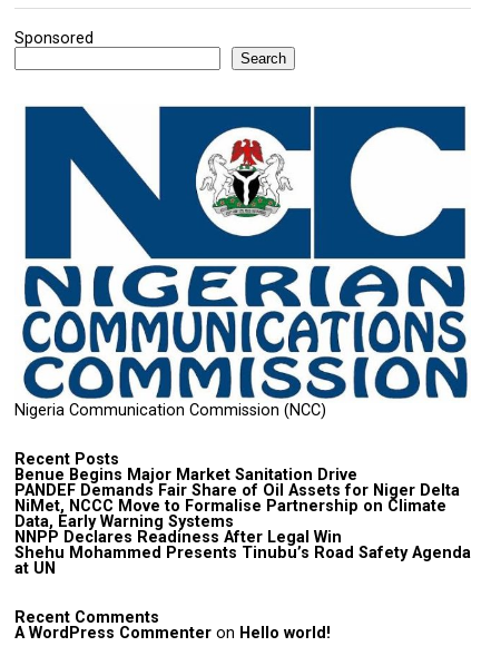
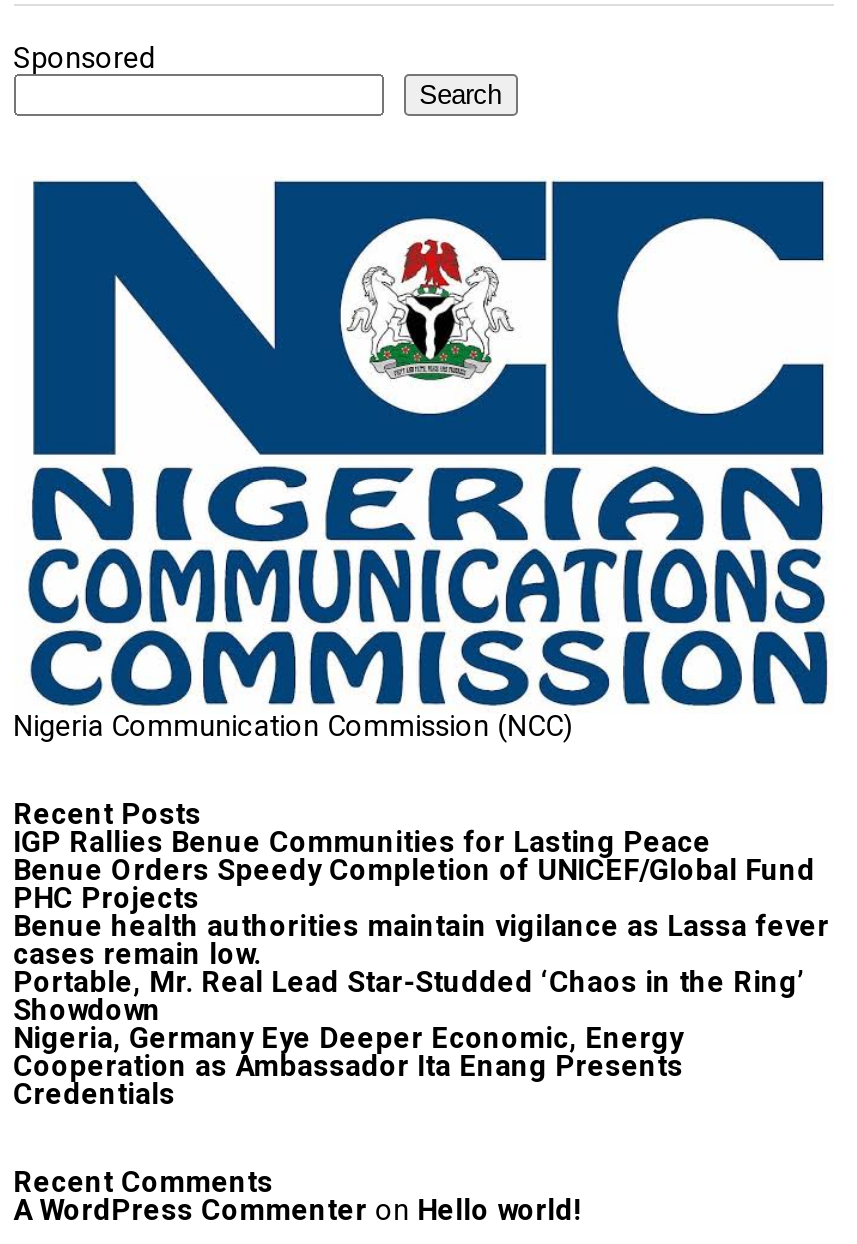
- Benue Begins Major Market Sanitation Drive
- PANDEF Demands Fair Share of Oil Assets for Niger Delta
- NiMet, NCCC Move to Formalise Partnership on Climate
- Data, Early Warning Systems
- NNPP Declares Readiness After Legal Win
- Shehu Mohammed Presents Tinubu’s Road Safety Agenda
- at UN
+ IGP Rallies Benue Communities for Lasting Peace
+ Benue Orders Speedy Completion of UNICEF/Global Fund
+ PHC Projects
+ Benue health authorities maintain vigilance as Lassa fever
+ cases remain low.
+ Portable, Mr. Real Lead Star-Studded ‘Chaos in the Ring’
+ Showdown
+ Nigeria, Germany Eye Deeper Economic, Energy
+ Cooperation as Ambassador Ita Enang Presents
+ Credentials
